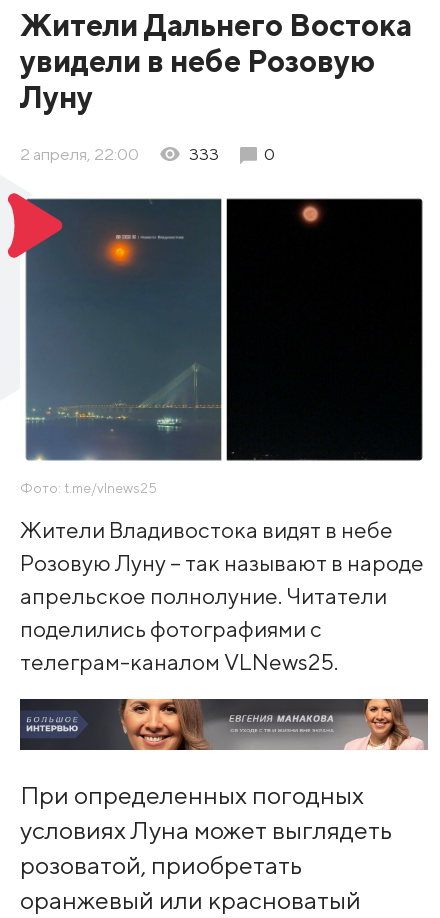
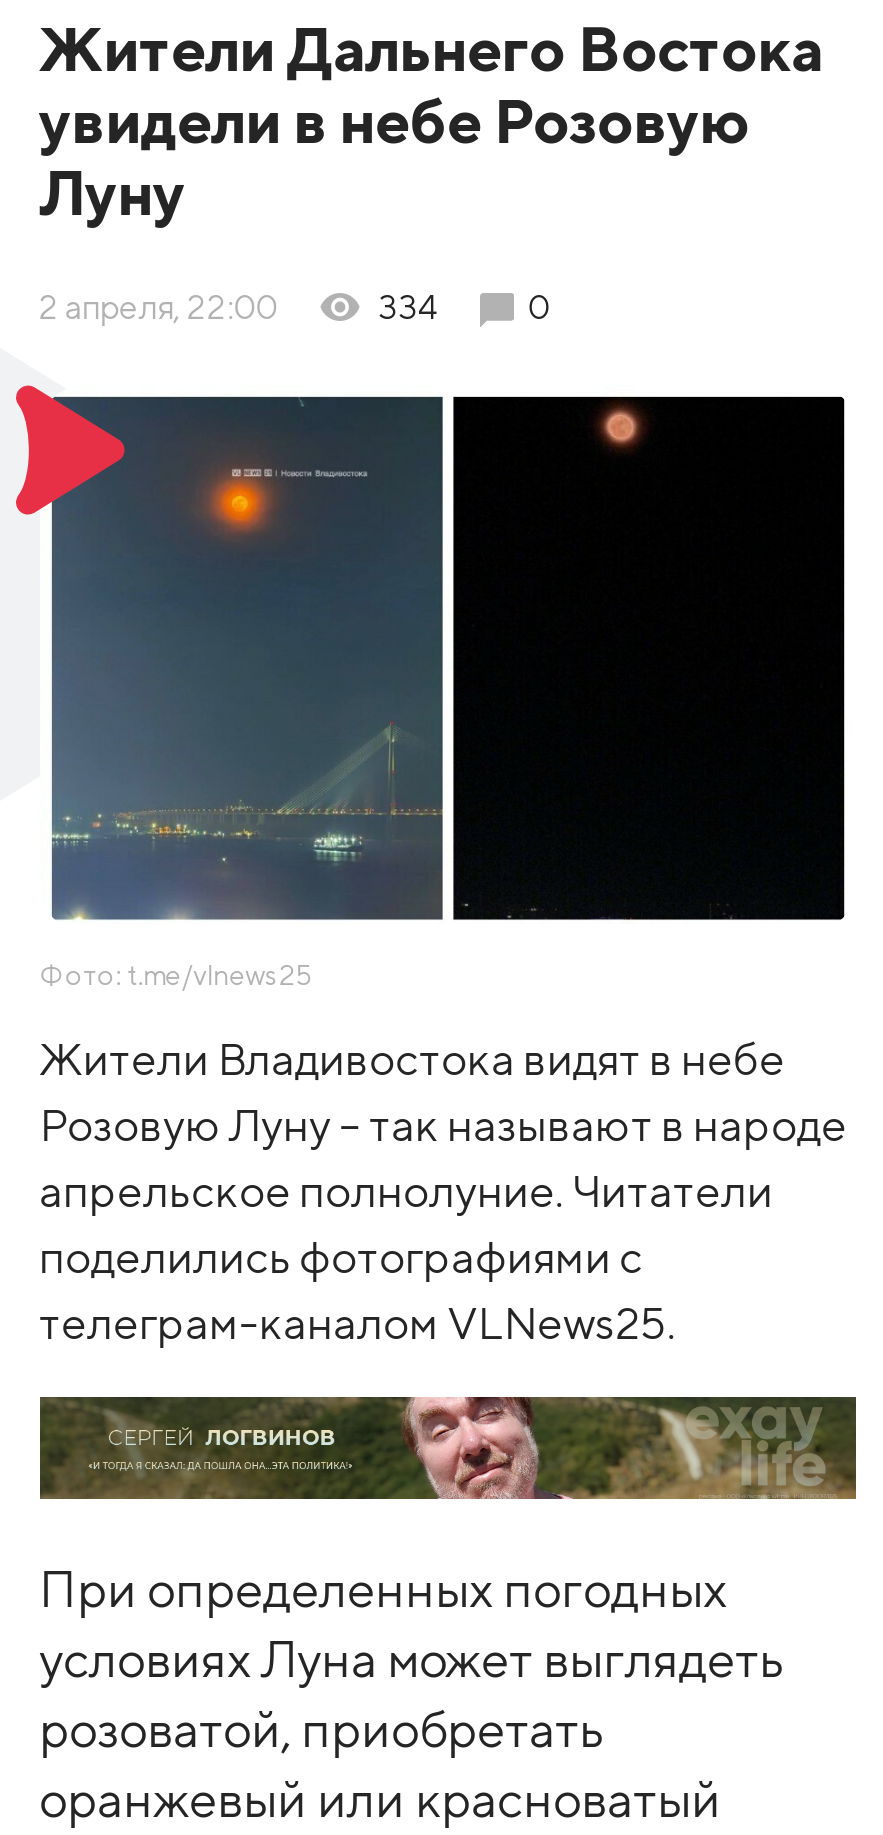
- 333
+ 334

- [image]
+ [image]
